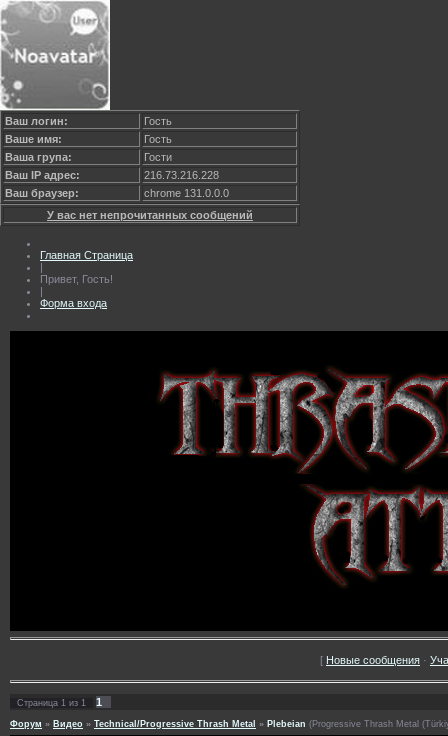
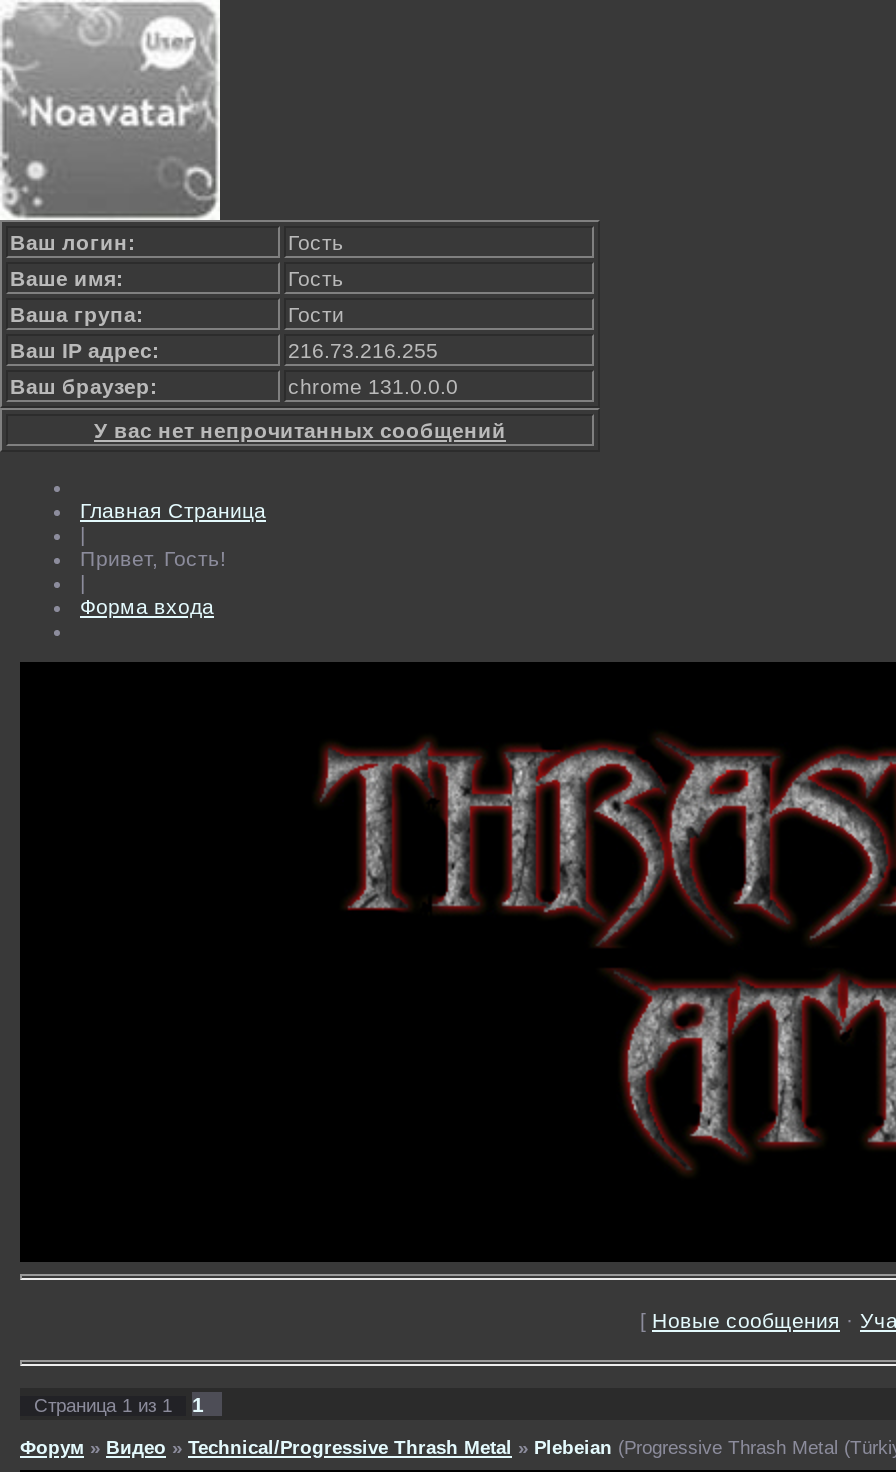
- 216.73.216.228
+ 216.73.216.255
